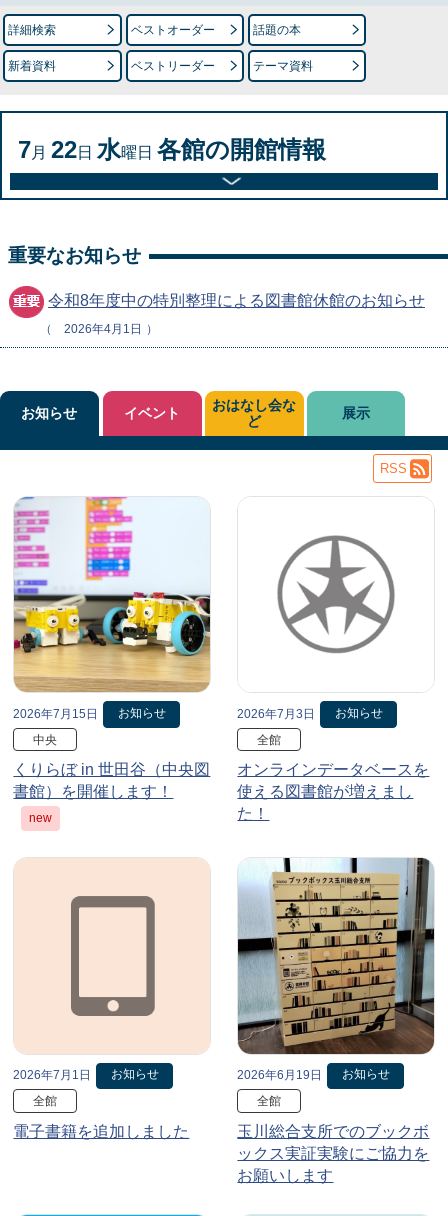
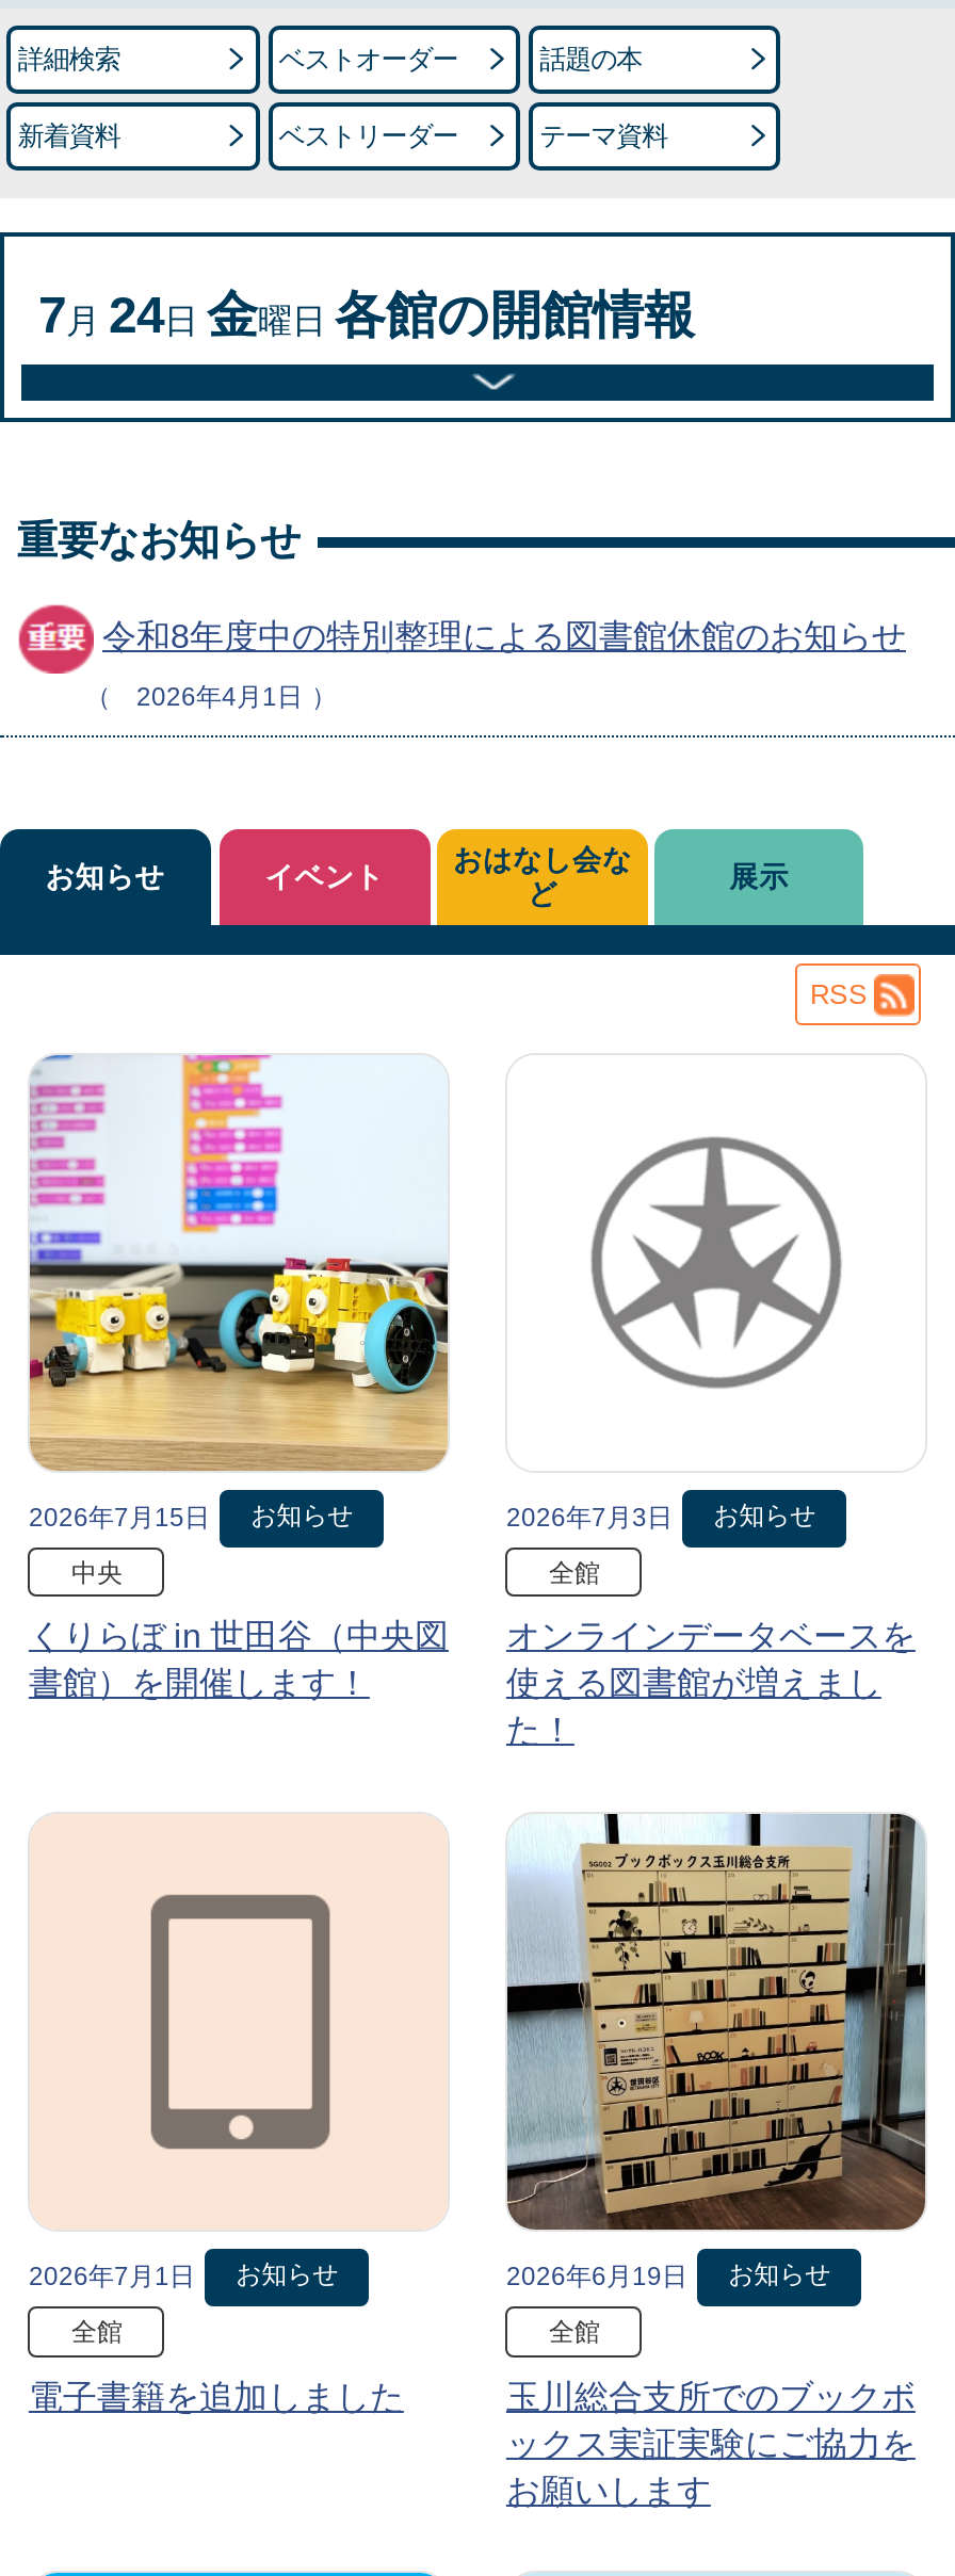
- 7月22日水曜日各館の開館情報
+ 7月24日金曜日各館の開館情報

- new
